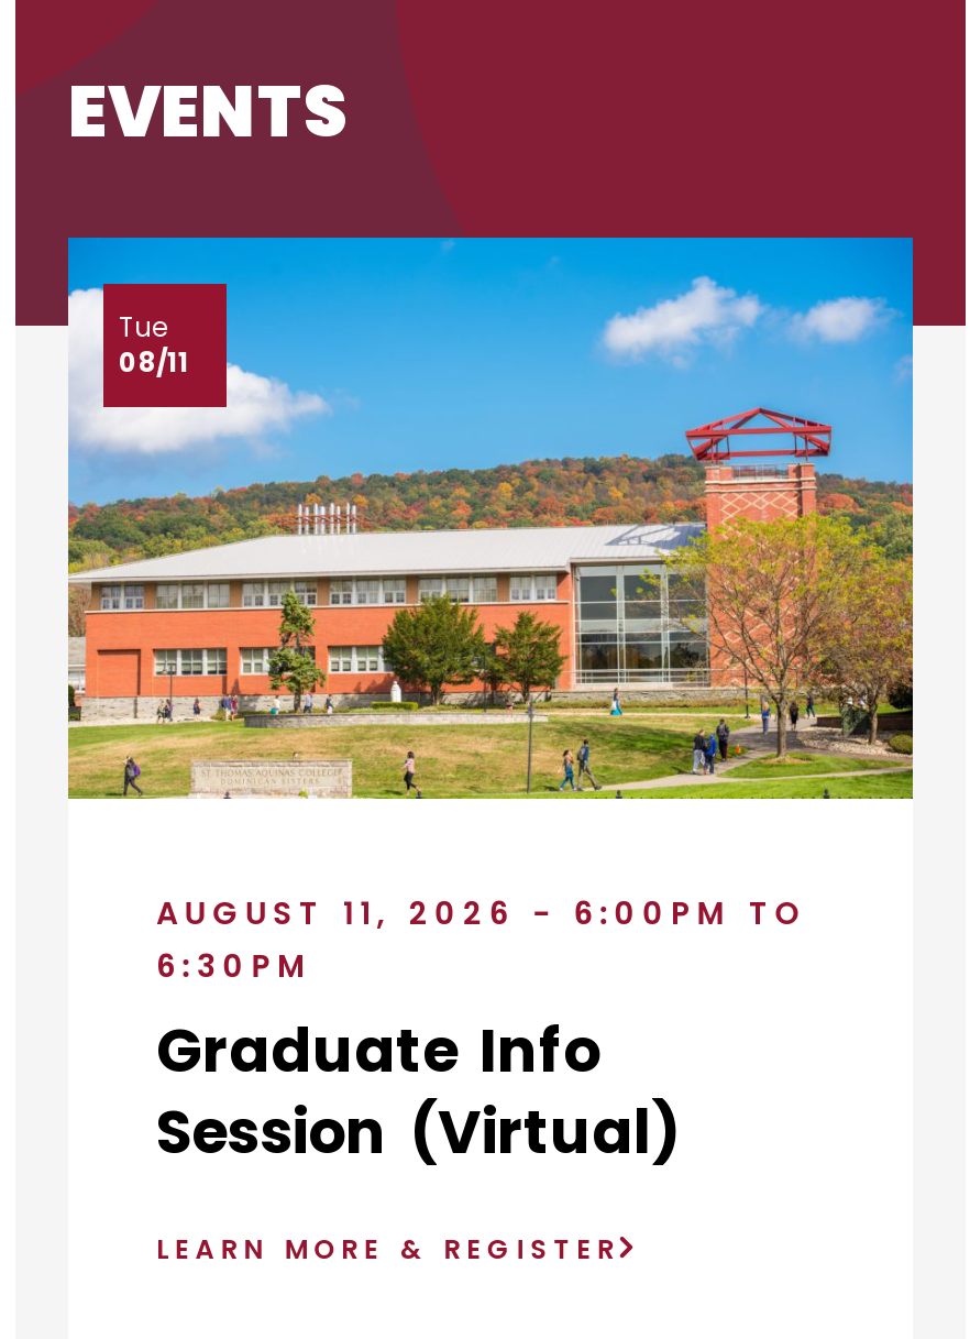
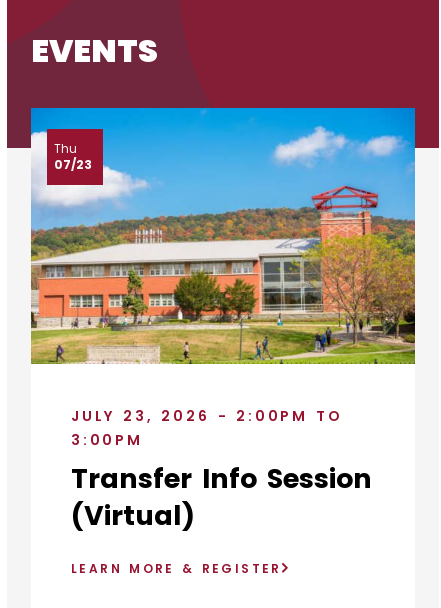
- Tue
- 08/11
+ Thu
+ 07/23

- AUGUST 11, 2026 - 6:00PM TO
- 6:30PM
- Graduate Info
- Session (Virtual)
+ JULY 23, 2026 - 2:00PM TO
+ 3:00PM
+ Transfer Info Session
+ (Virtual)
